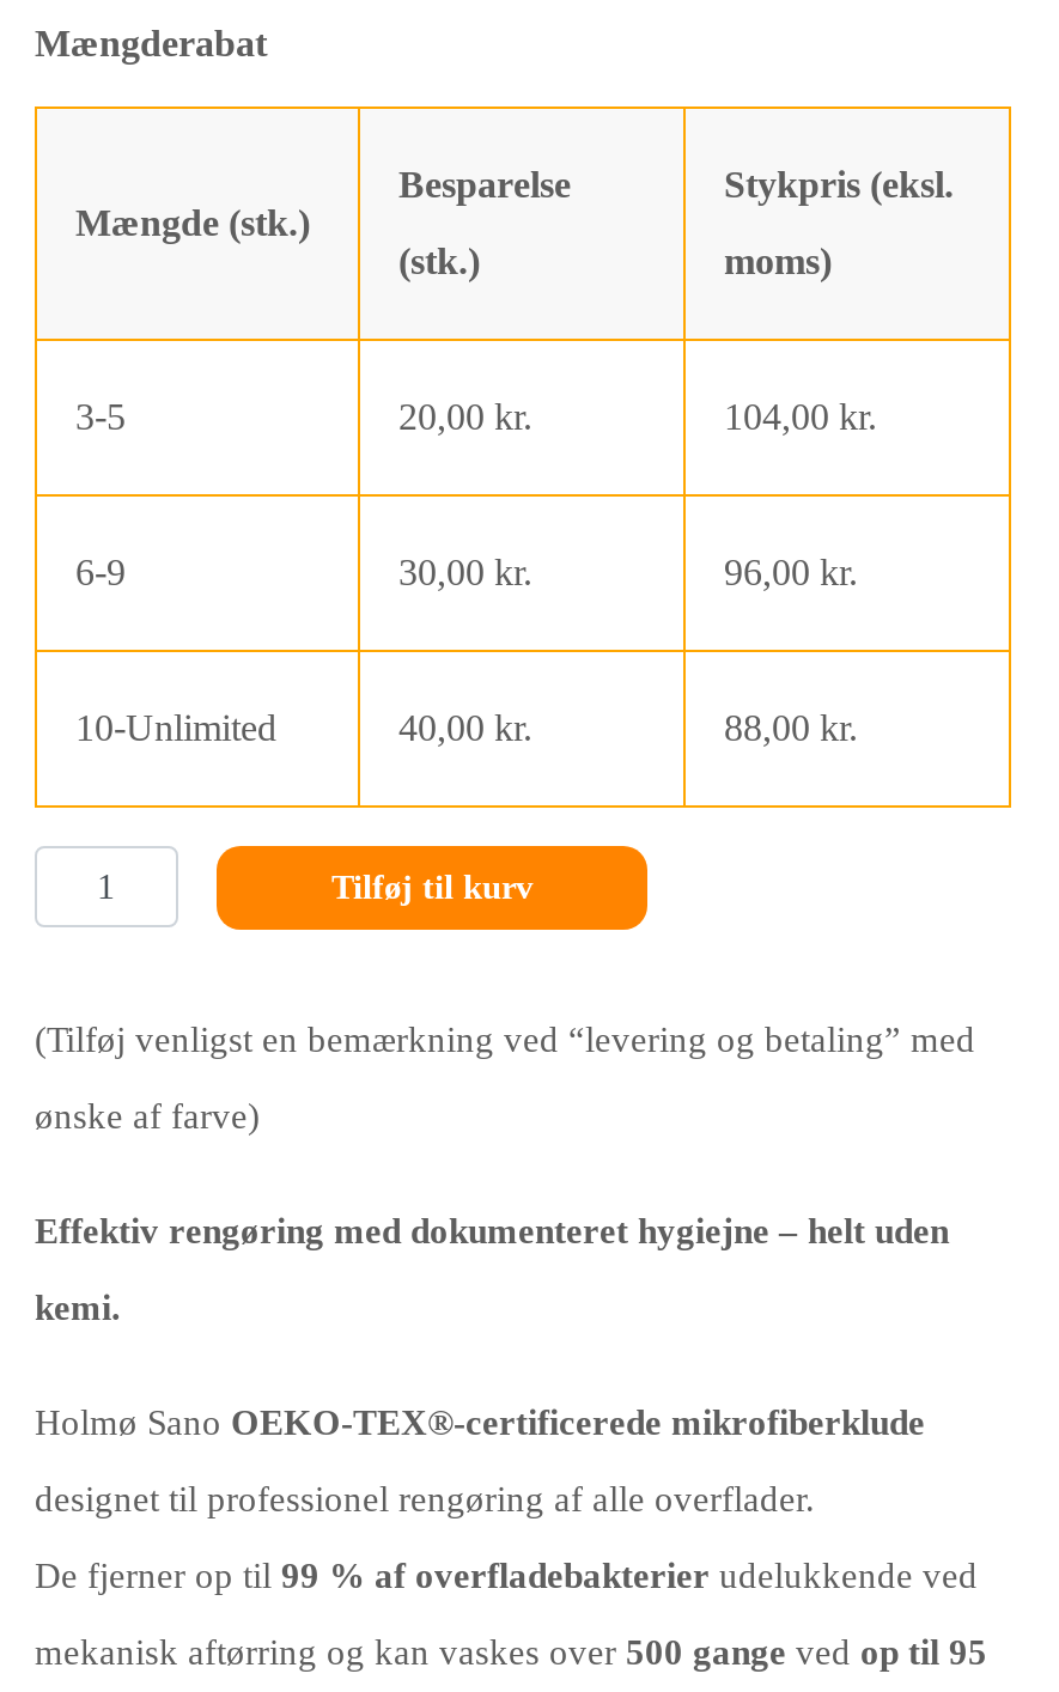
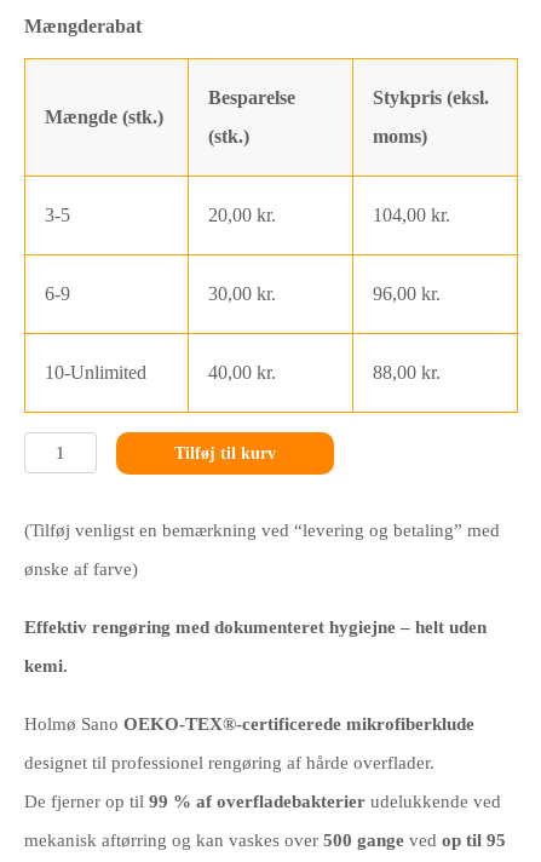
- designet til professionel rengøring af alle overflader.
+ designet til professionel rengøring af hårde overflader.
